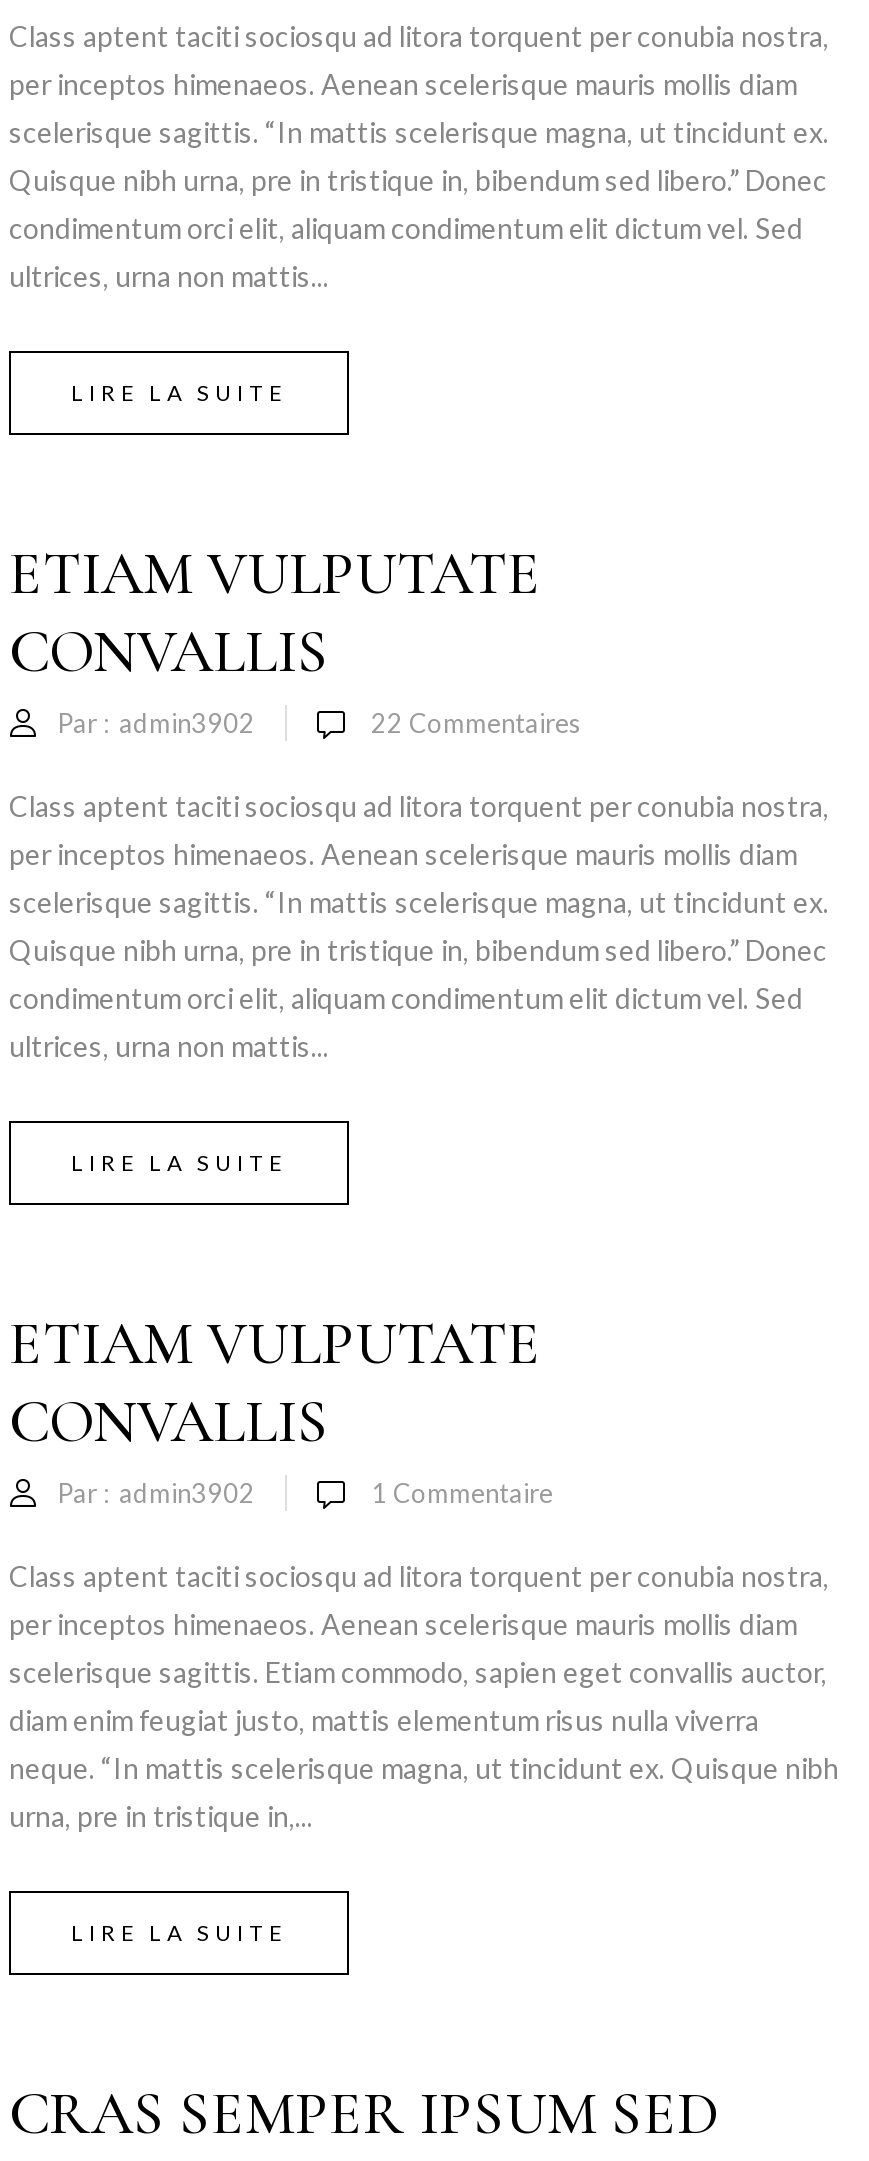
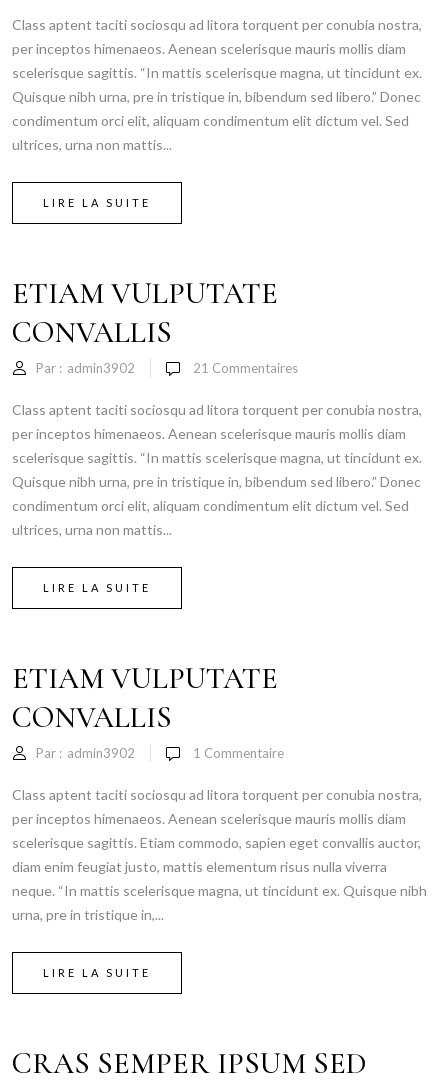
- 22 Commentaires
+ 21 Commentaires
